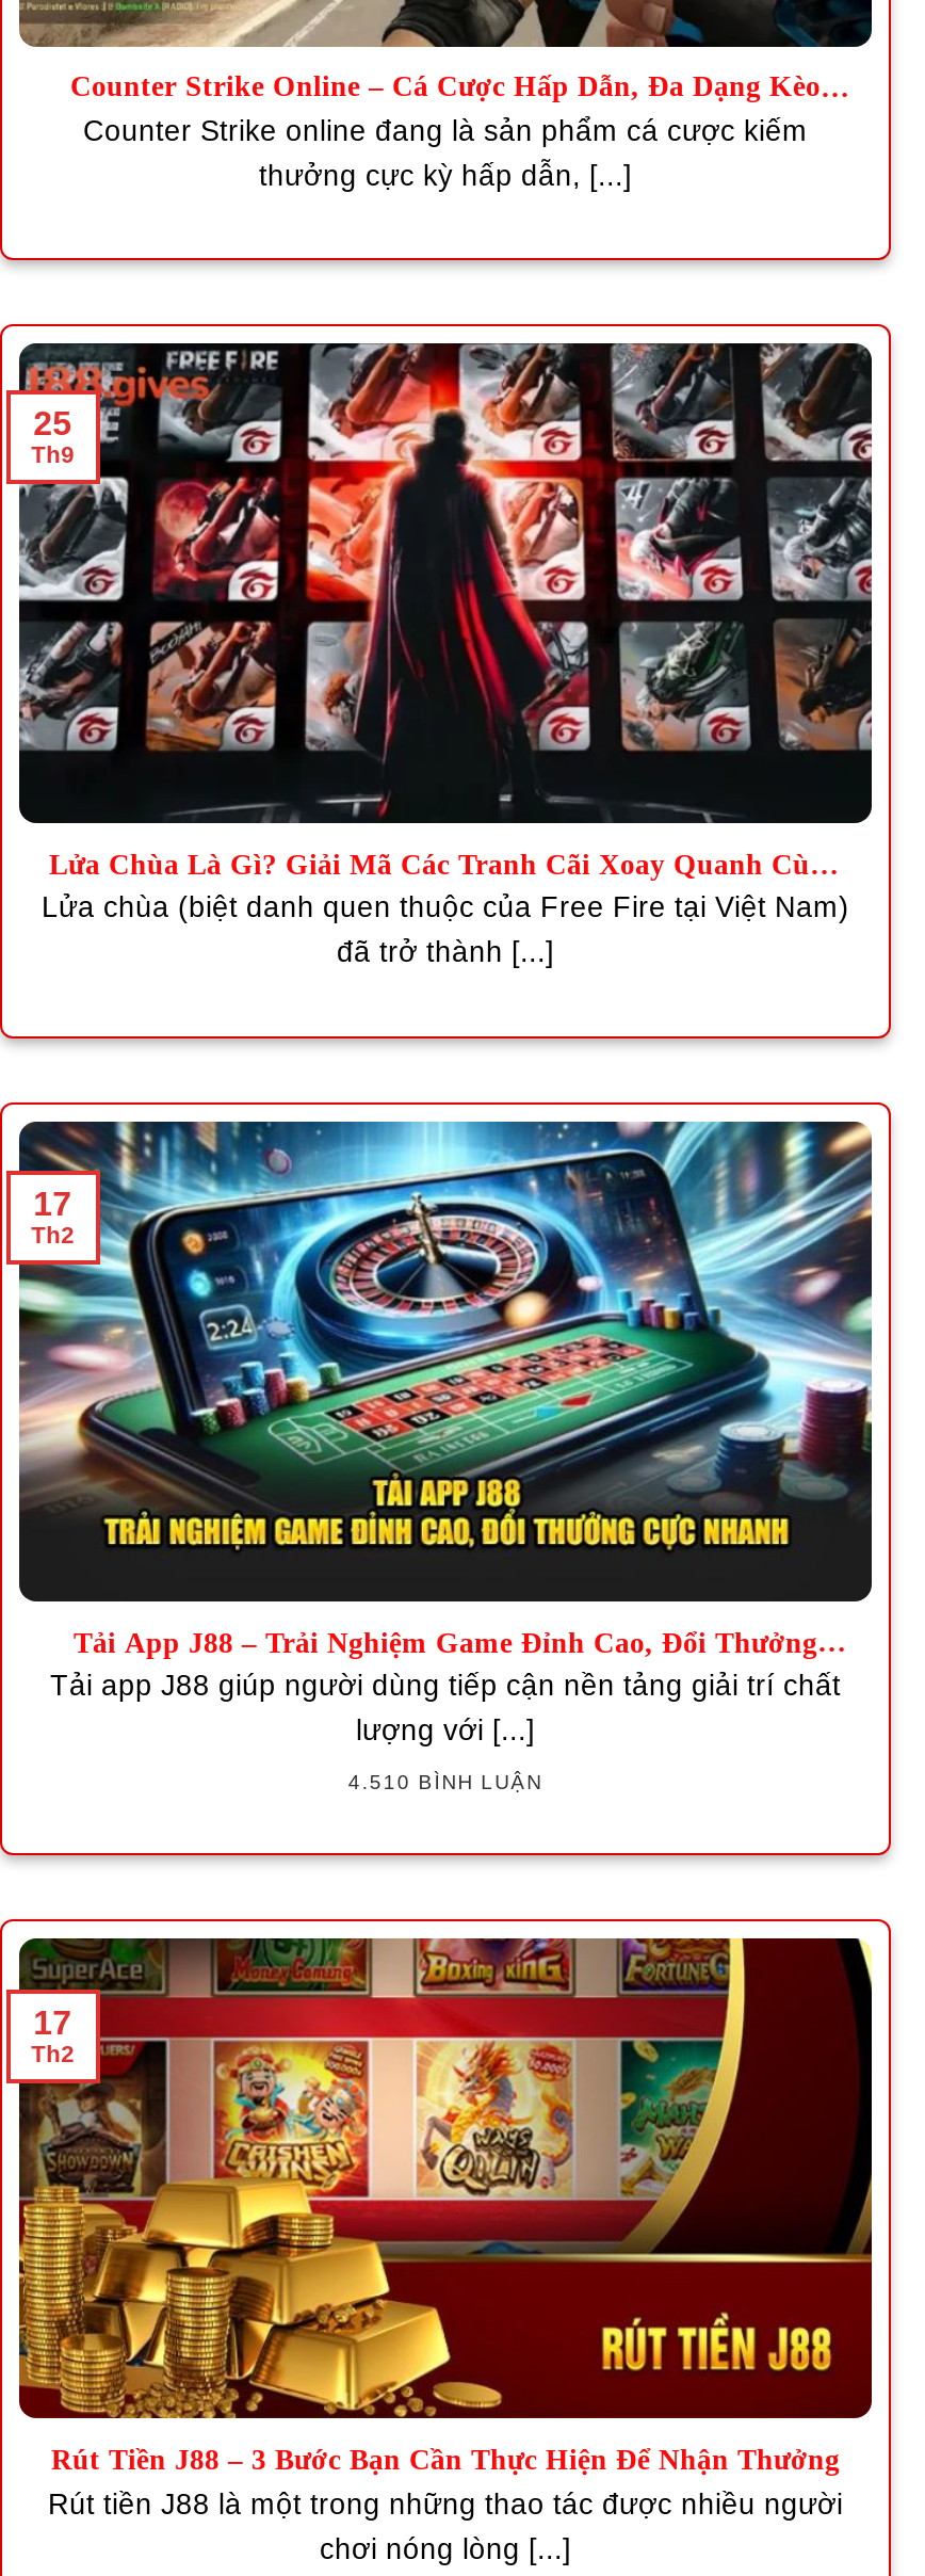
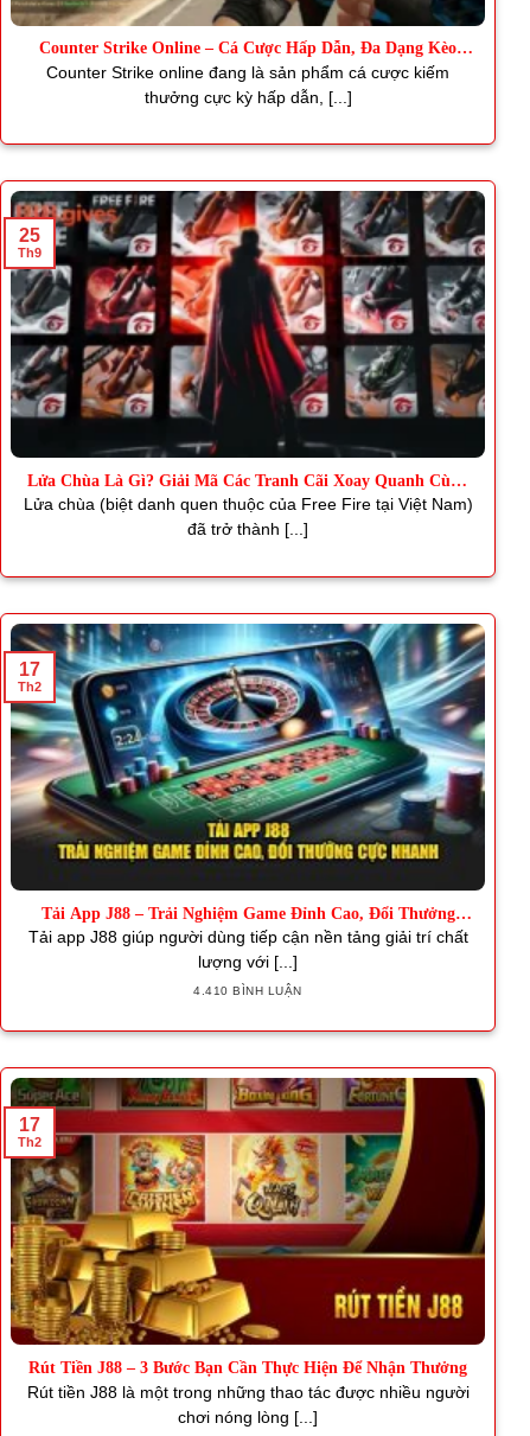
- 4.510 BÌNH LUẬN
+ 4.410 BÌNH LUẬN
